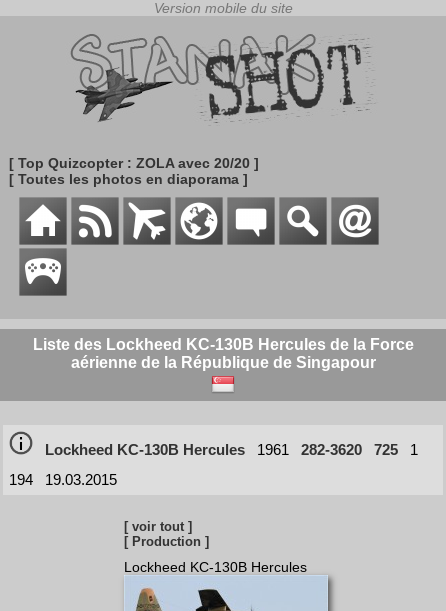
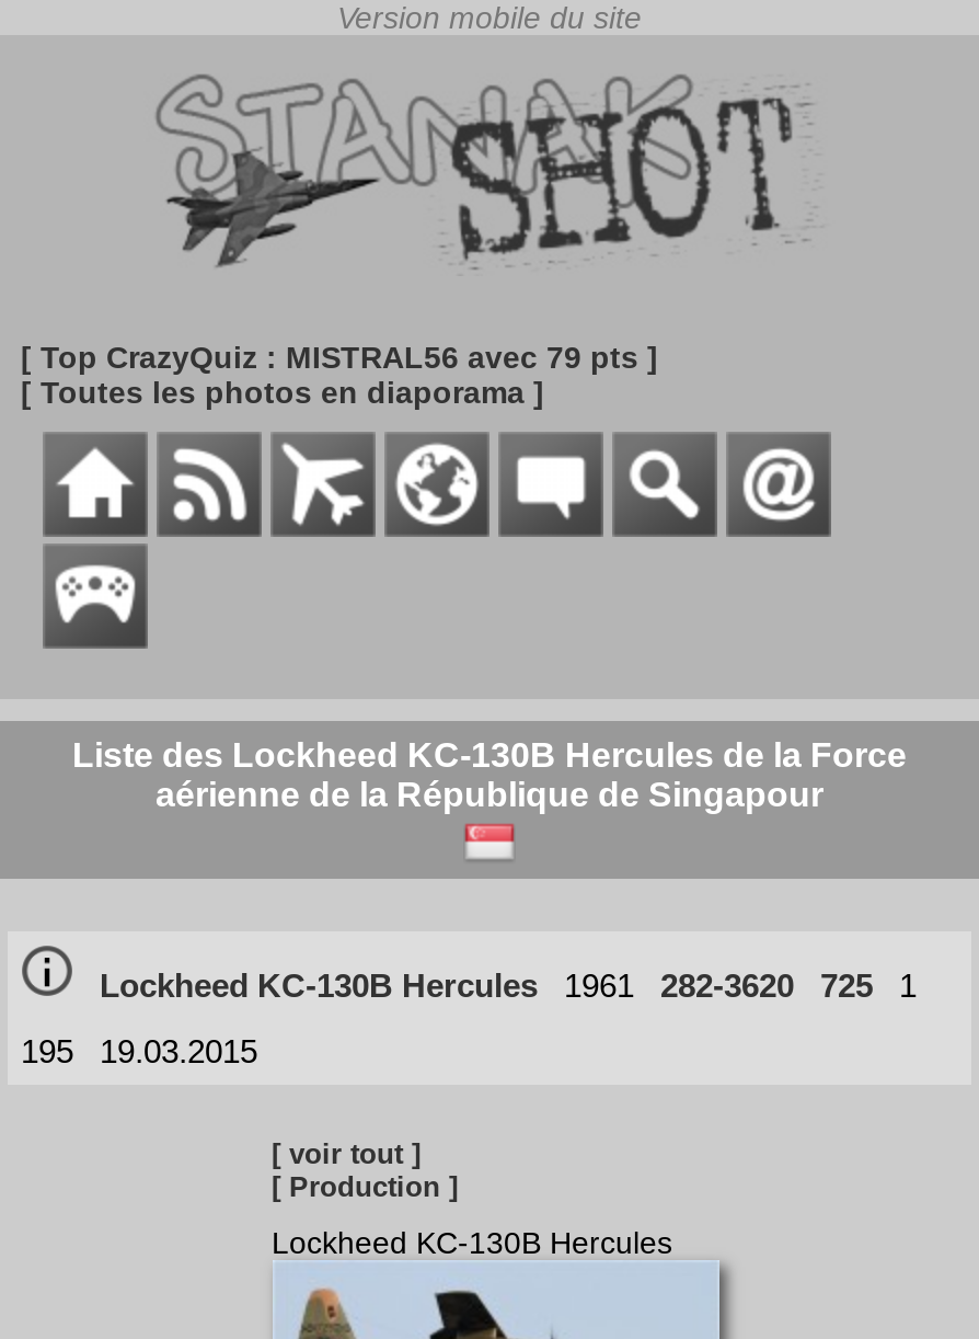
- [ Top Quizcopter : ZOLA avec 20/20 ]
+ [ Top CrazyQuiz : MISTRAL56 avec 79 pts ]

- 194 19.03.2015
+ 195 19.03.2015
